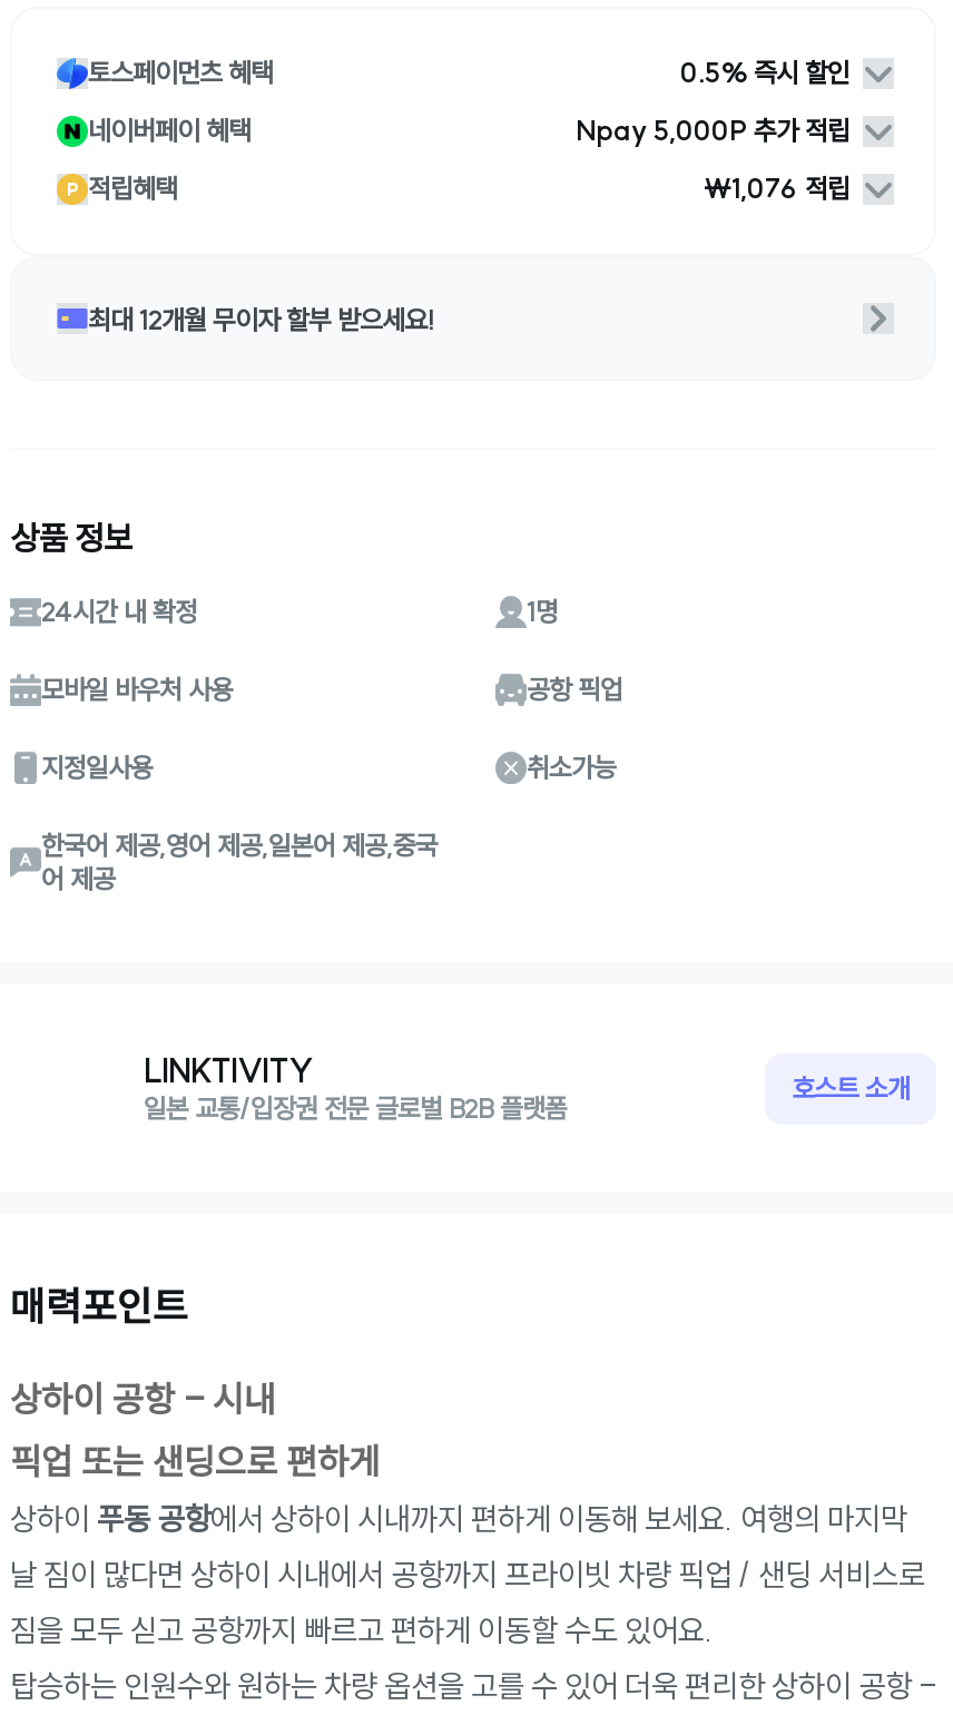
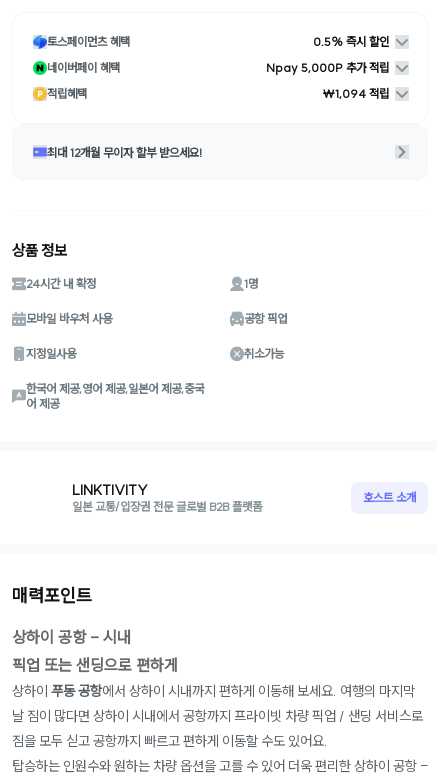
- ₩1,076 적립
+ ₩1,094 적립
